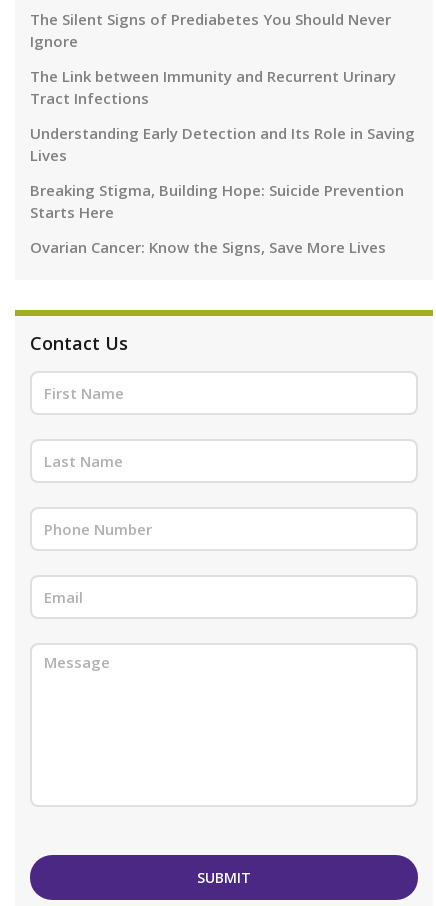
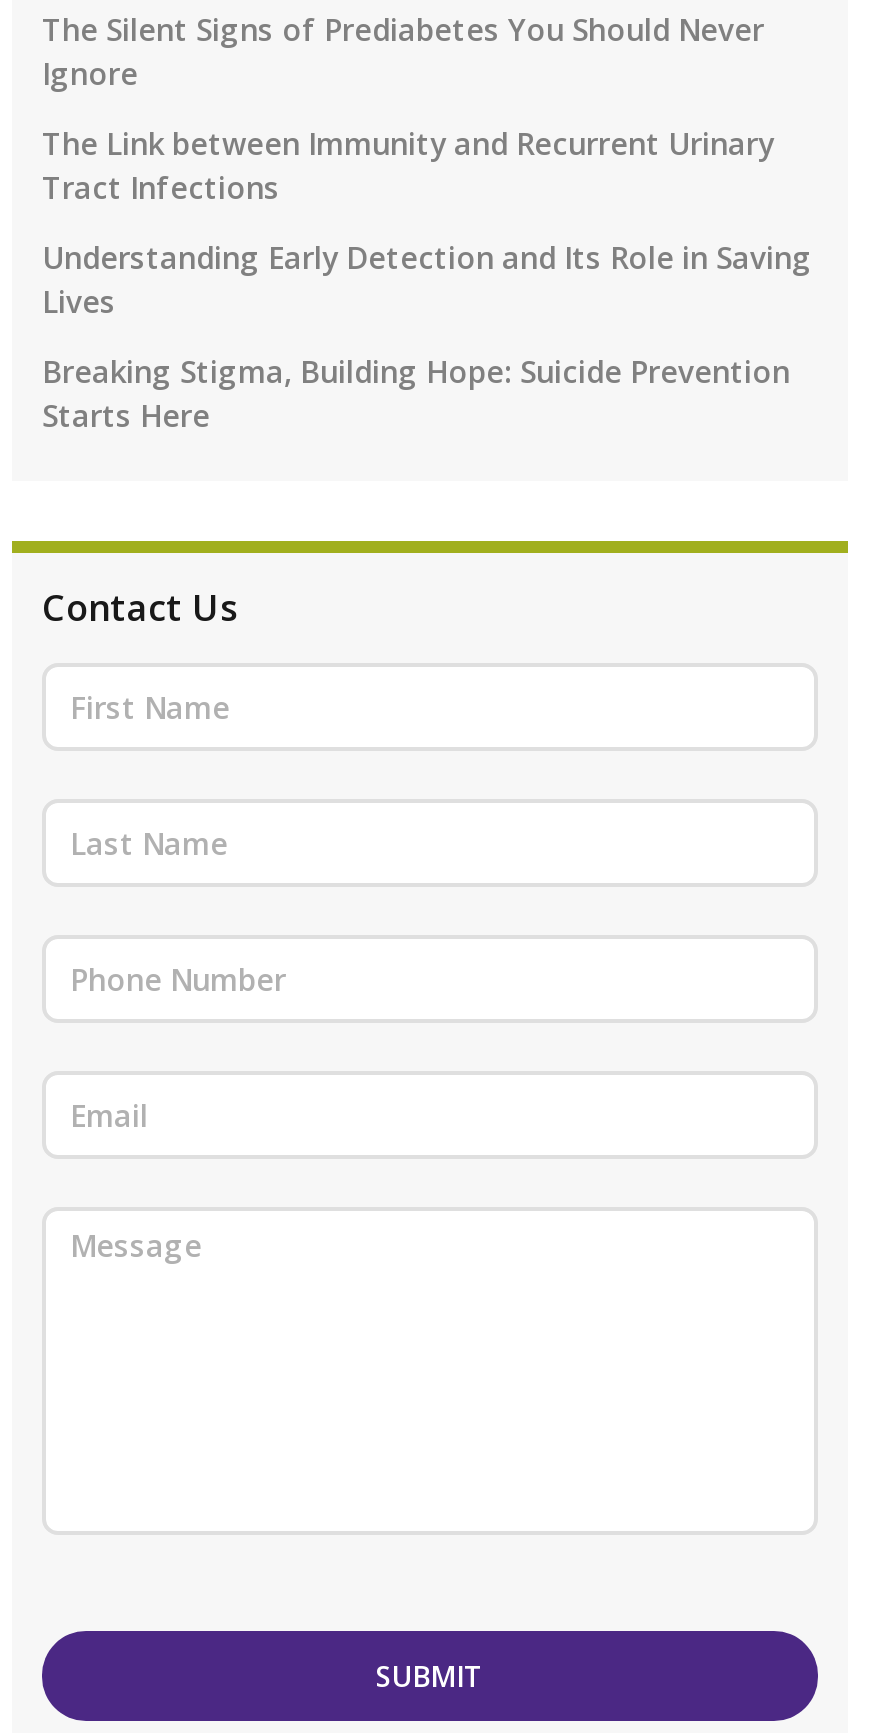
- Ovarian Cancer: Know the Signs, Save More Lives
